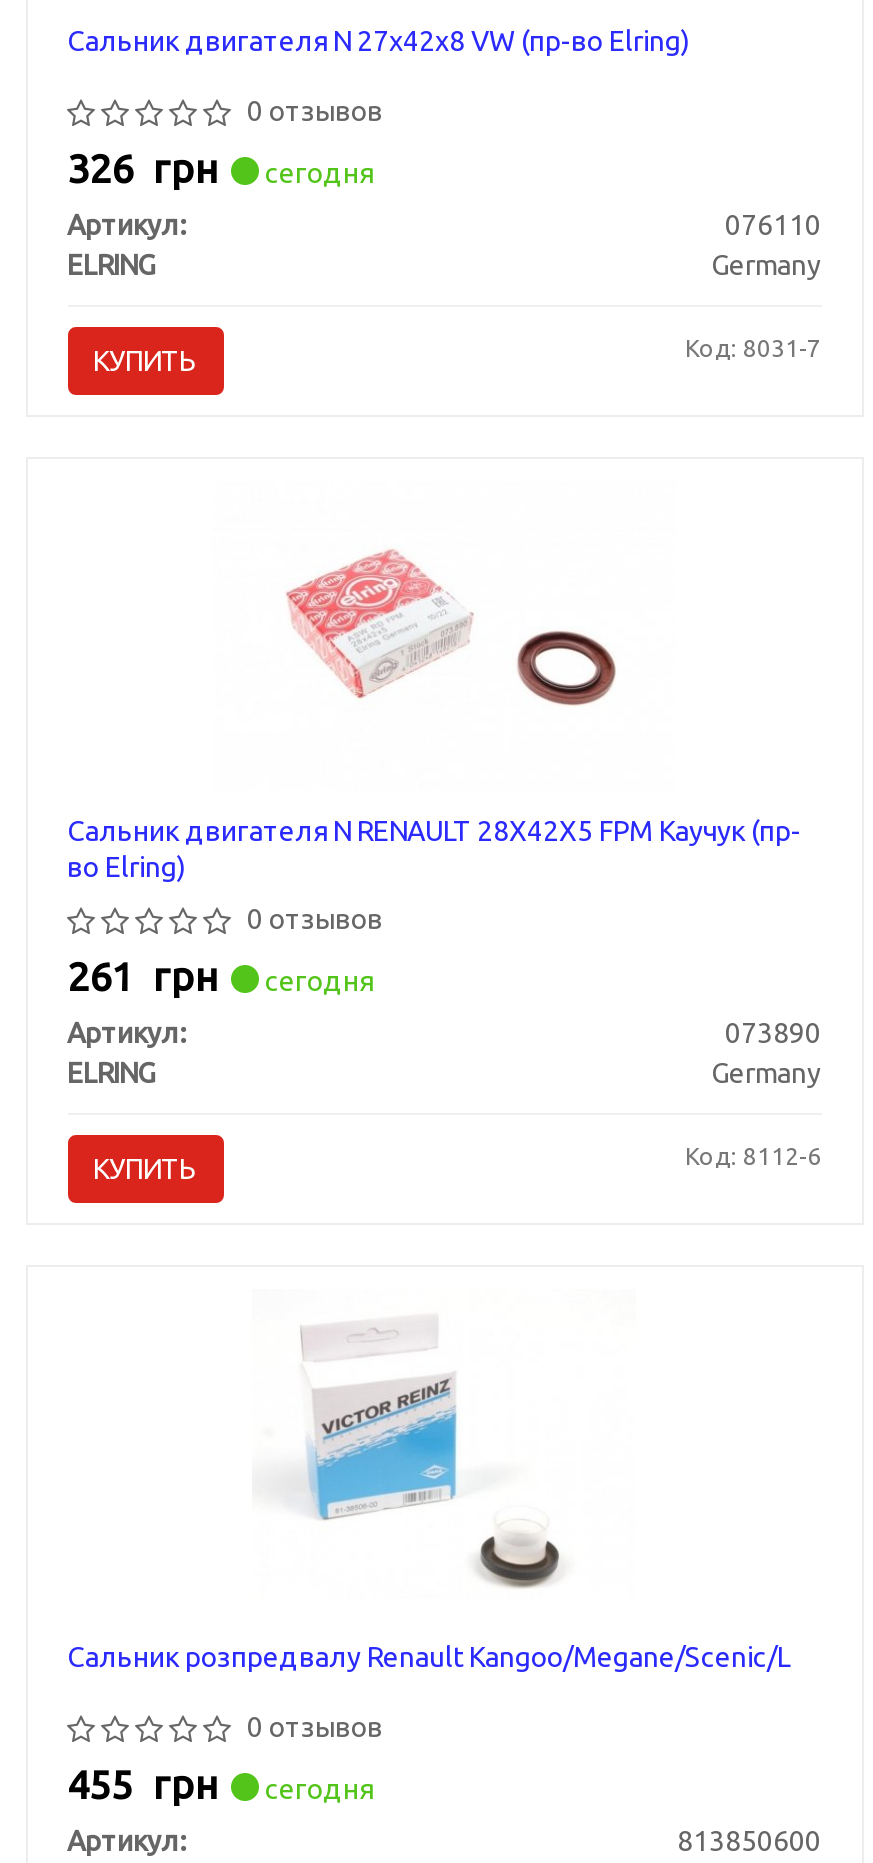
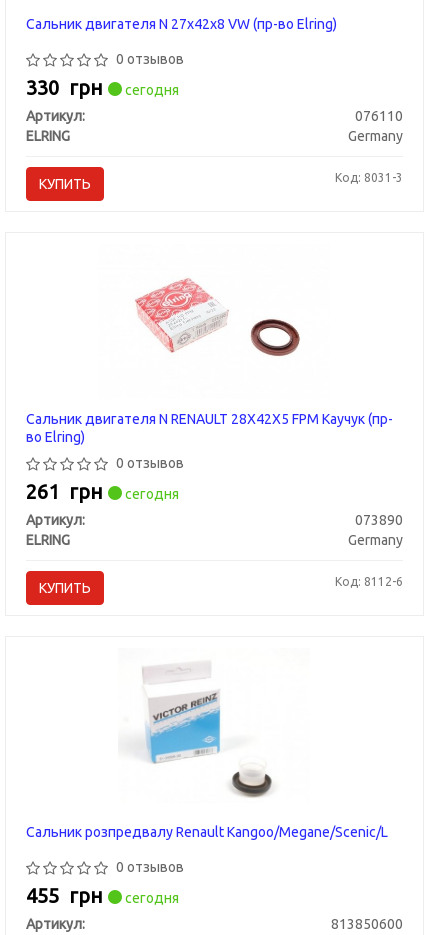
- 326 грн сегодня
+ 330 грн сегодня

- Код: 8031-7
+ Код: 8031-3
